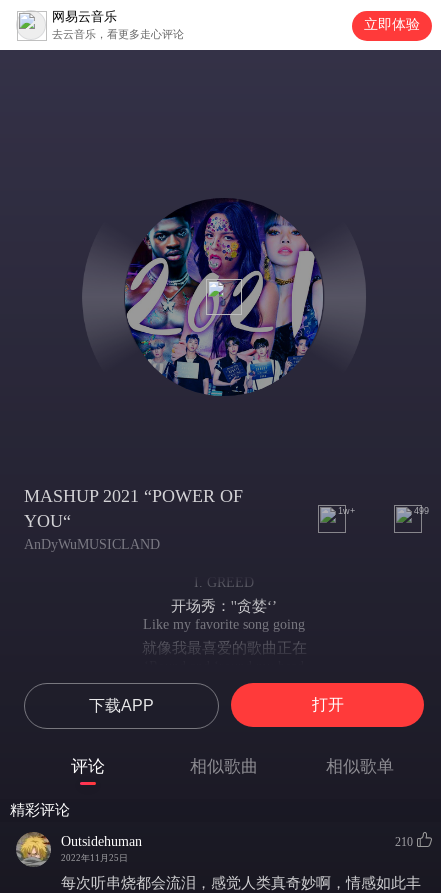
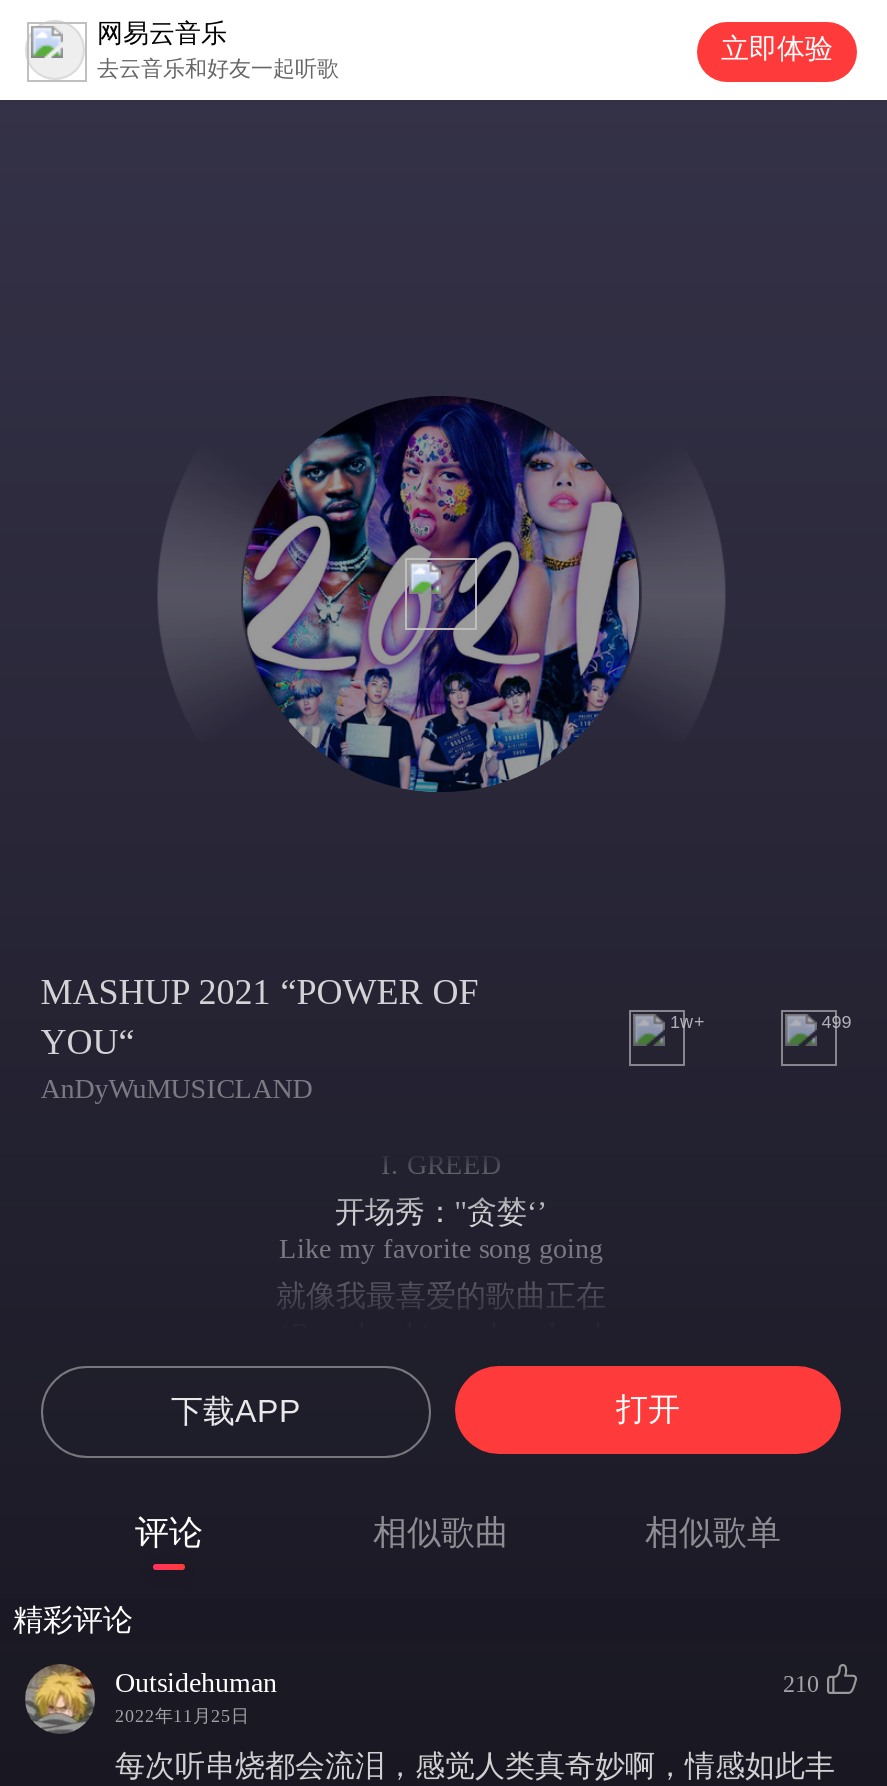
- 去云音乐，看更多走心评论
+ 去云音乐和好友一起听歌
